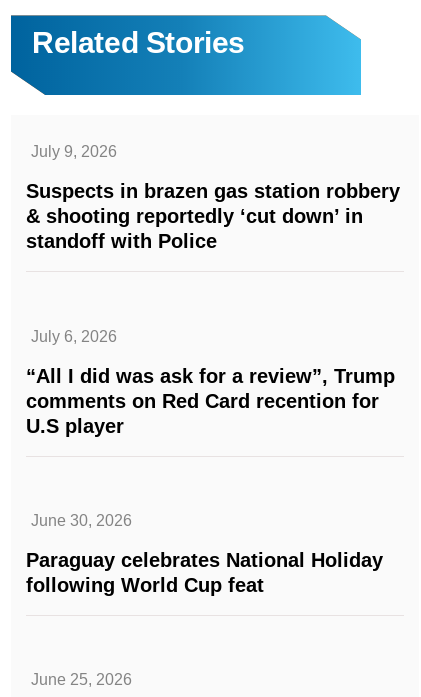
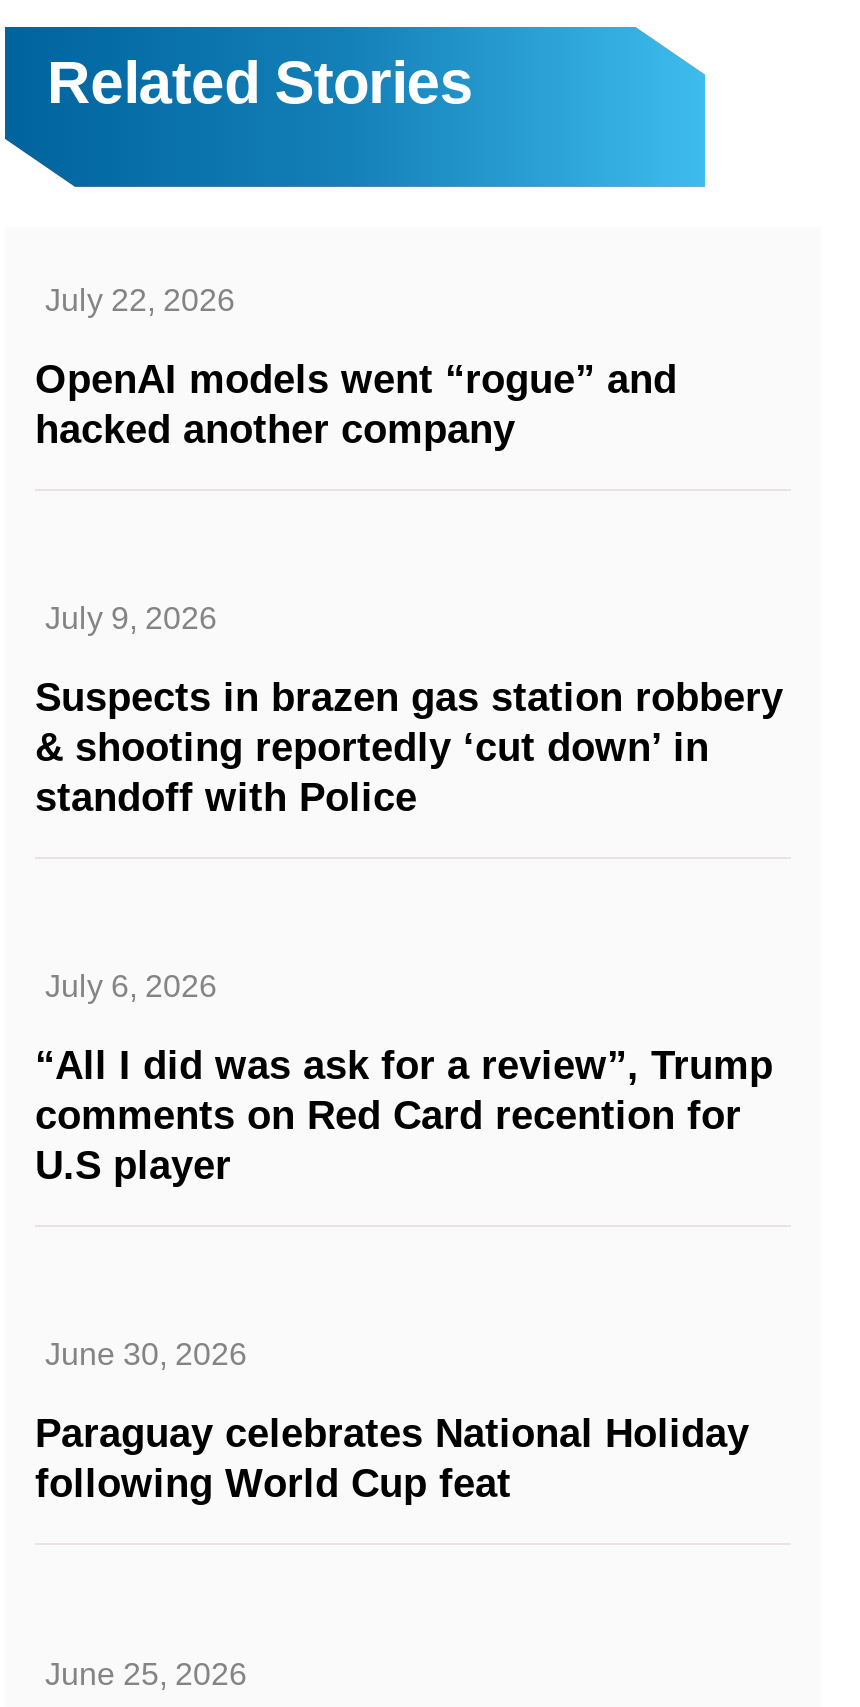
+ July 22, 2026
+ OpenAI models went “rogue” and
+ hacked another company
